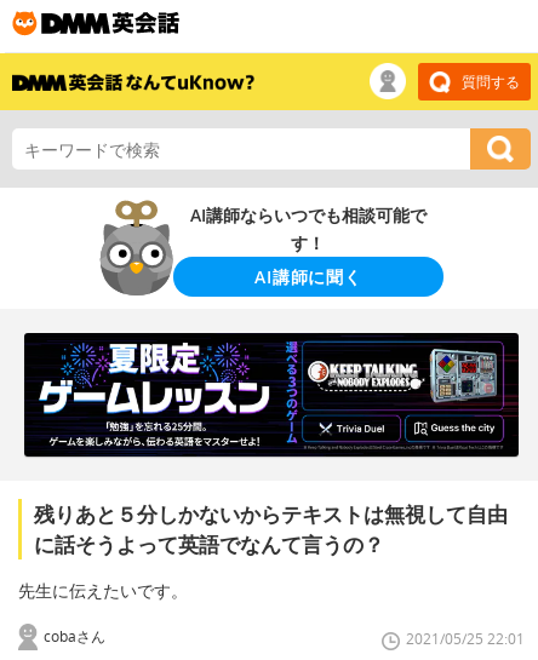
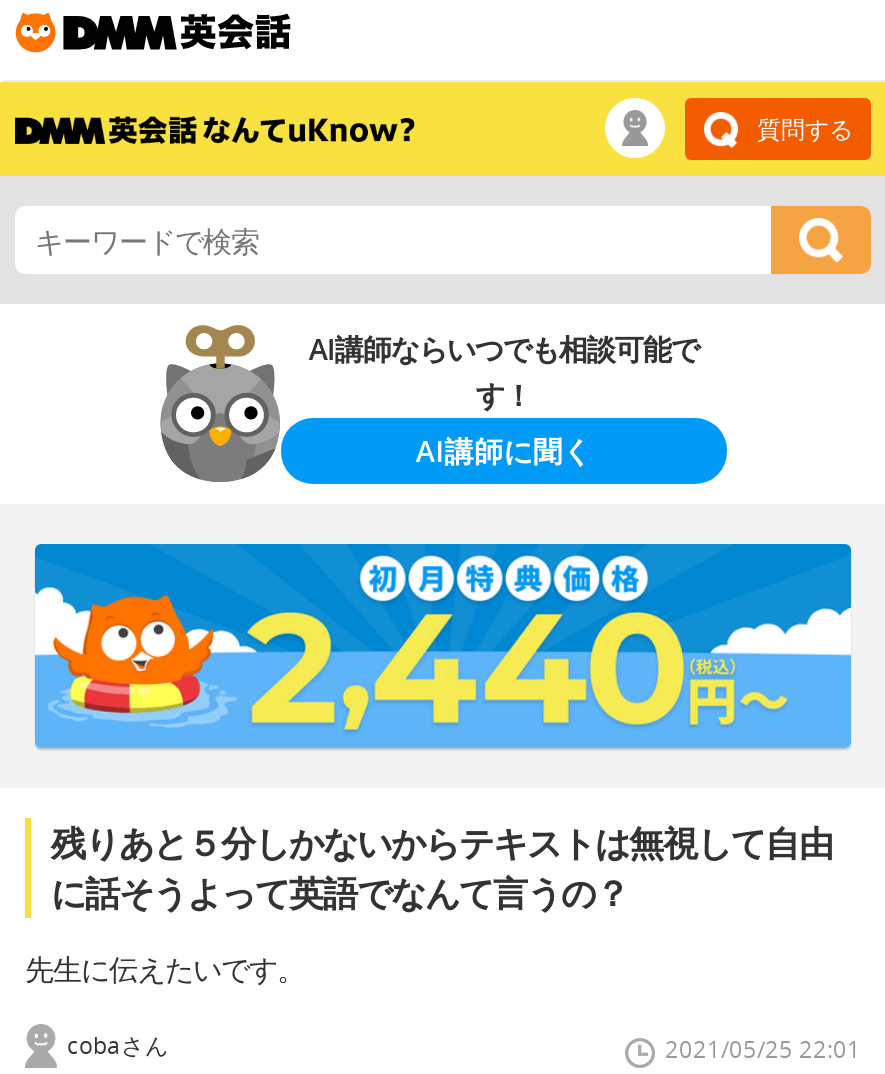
- [image]
+ [image]
